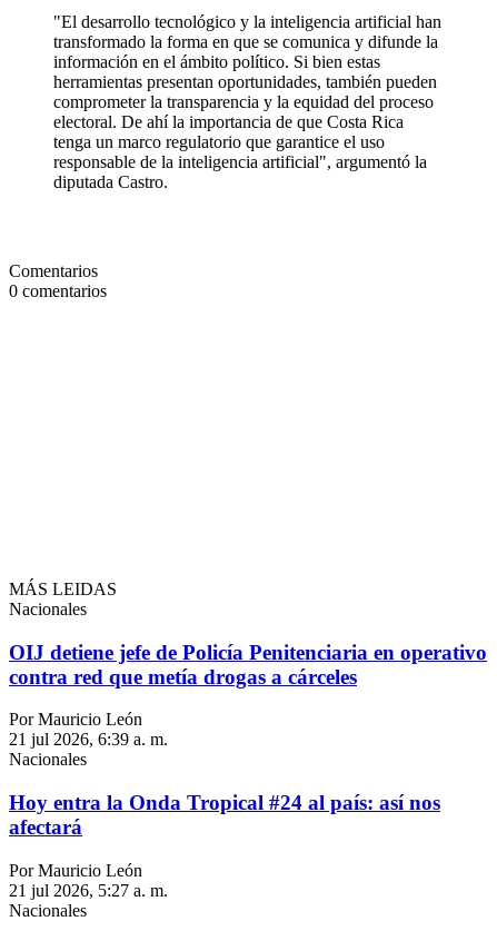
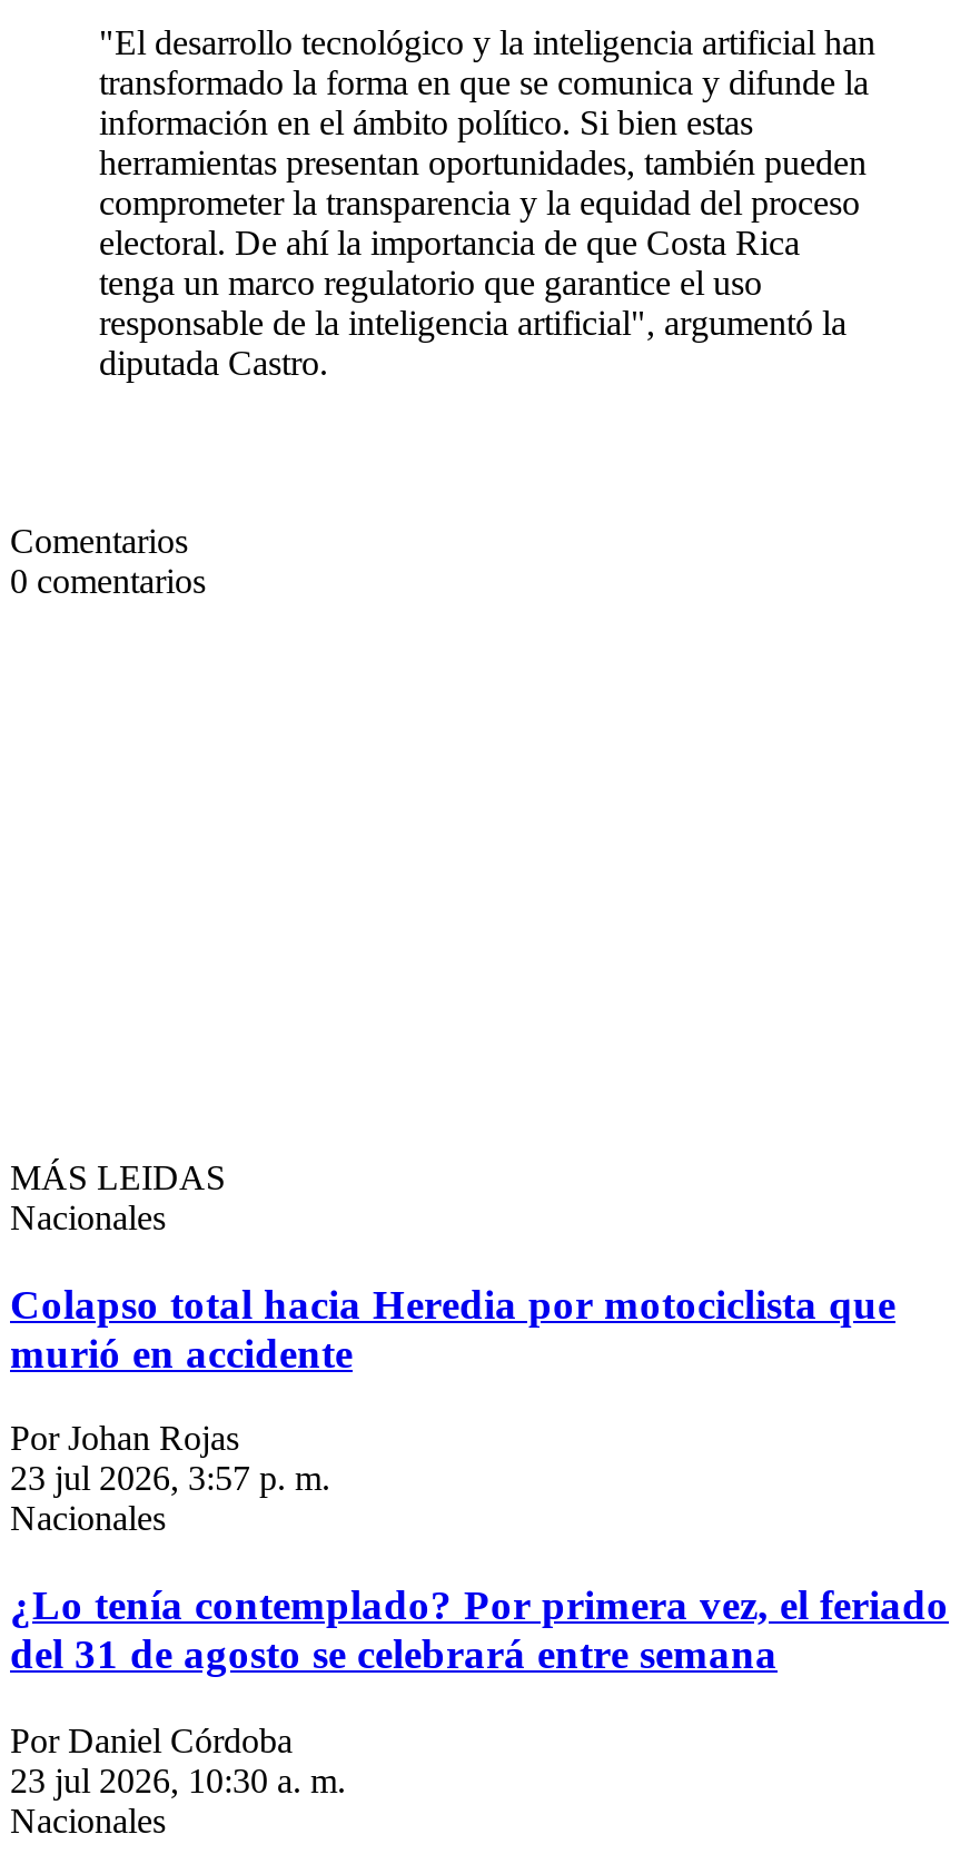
- OIJ detiene jefe de Policía Penitenciaria en operativo
- contra red que metía drogas a cárceles
+ Colapso total hacia Heredia por motociclista que
+ murió en accidente

- Por Mauricio León
- 21 jul 2026, 6:39 a. m.
+ Por Johan Rojas
+ 23 jul 2026, 3:57 p. m.

- Hoy entra la Onda Tropical #24 al país: así nos
- afectará
+ ¿Lo tenía contemplado? Por primera vez, el feriado
+ del 31 de agosto se celebrará entre semana

- Por Mauricio León
- 21 jul 2026, 5:27 a. m.
+ Por Daniel Córdoba
+ 23 jul 2026, 10:30 a. m.
